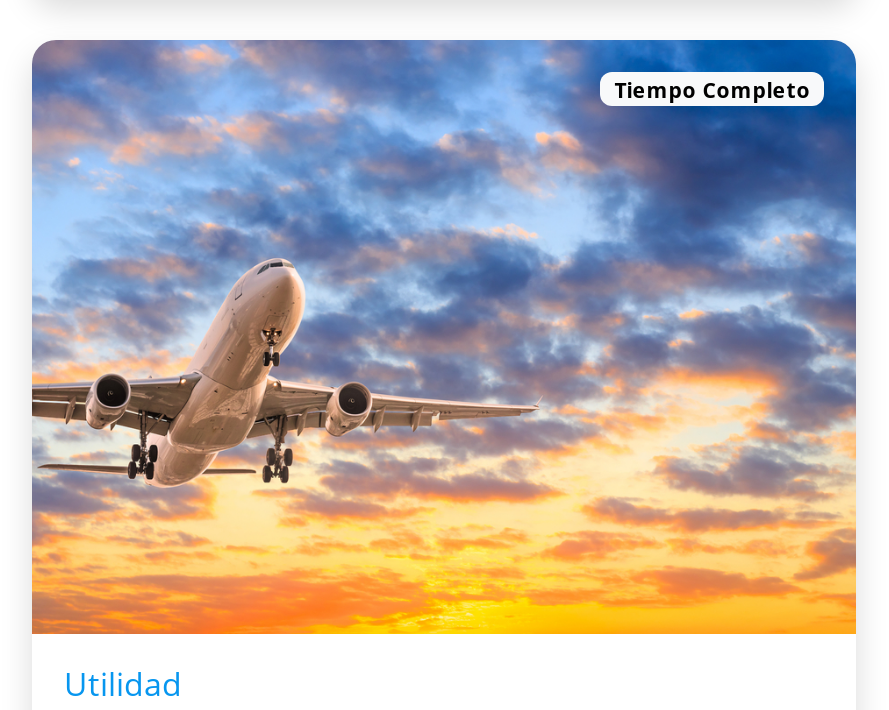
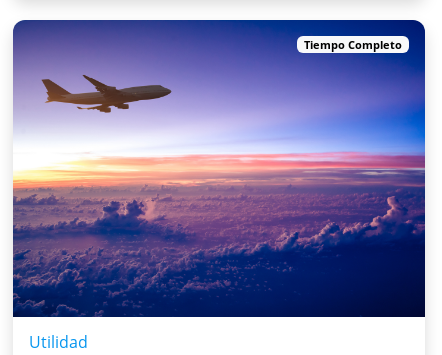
- [image]
+ [image]
